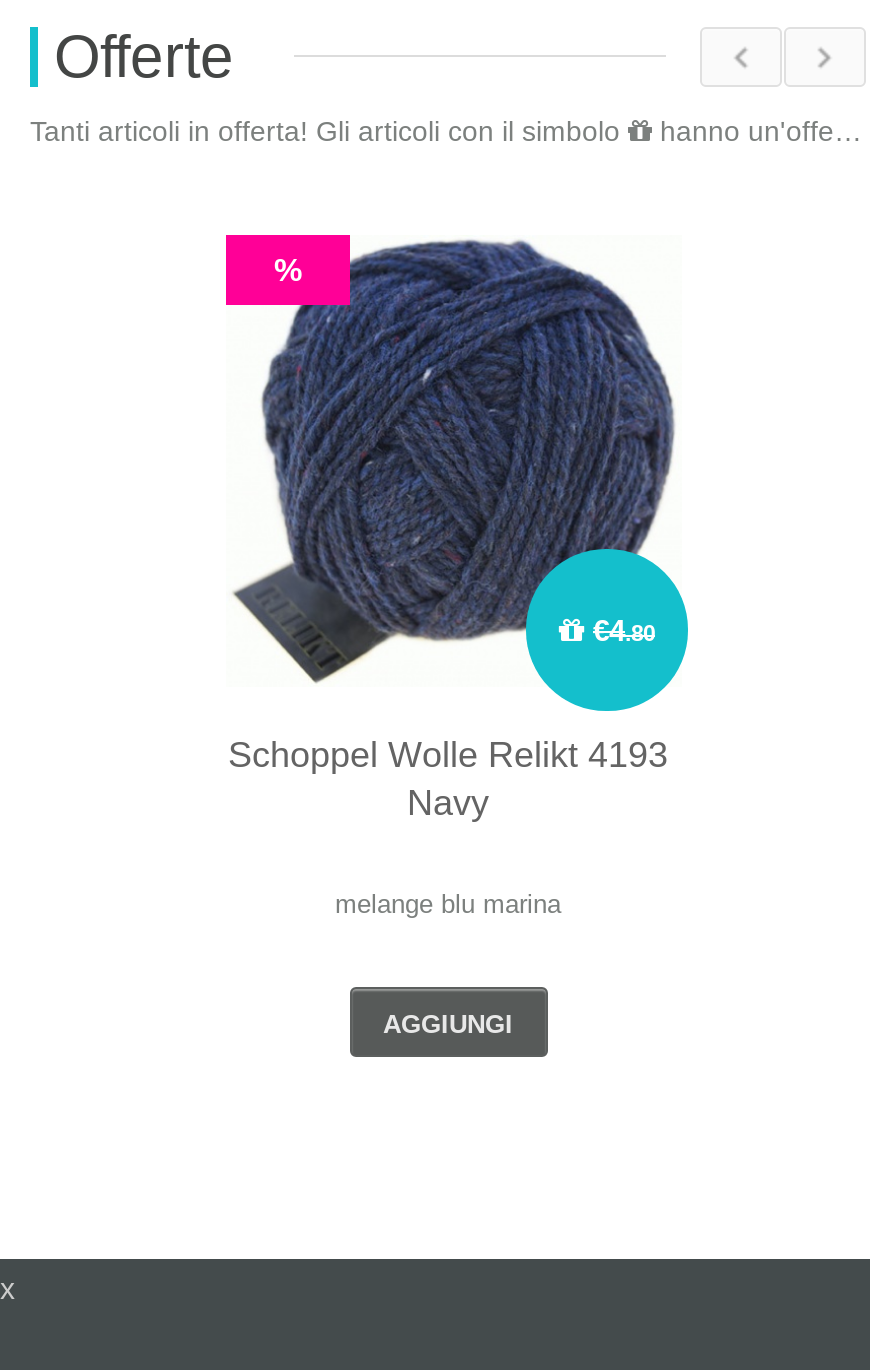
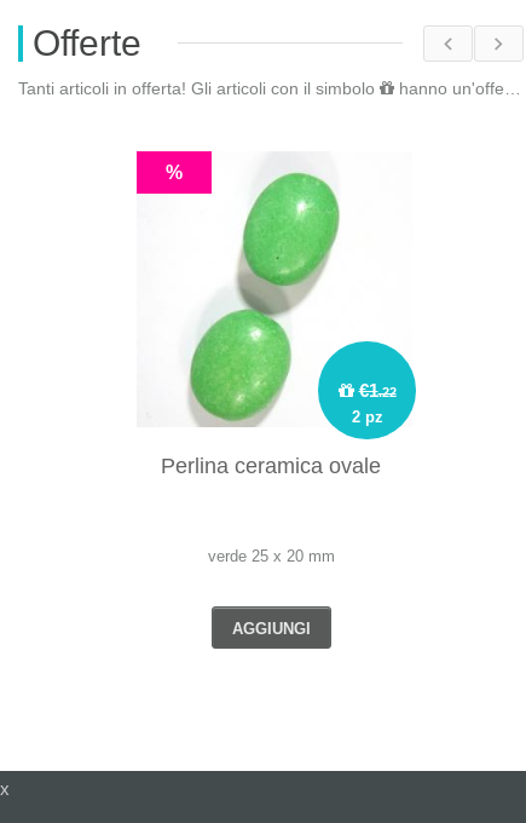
- [image]
- €4.80
+ [image]
+ €1.22
+ 2 pz

- Schoppel Wolle Relikt 4193
- Navy
+ Perlina ceramica ovale

- melange blu marina
+ verde 25 x 20 mm
